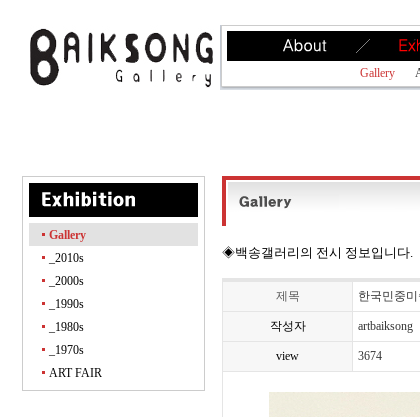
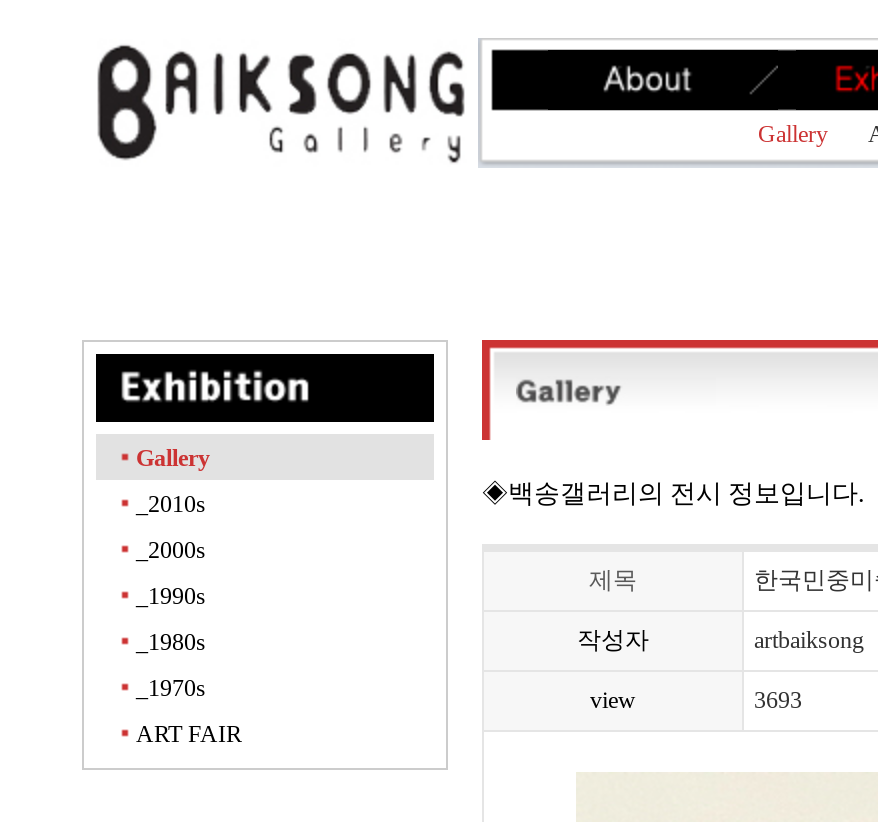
- 3674
+ 3693
